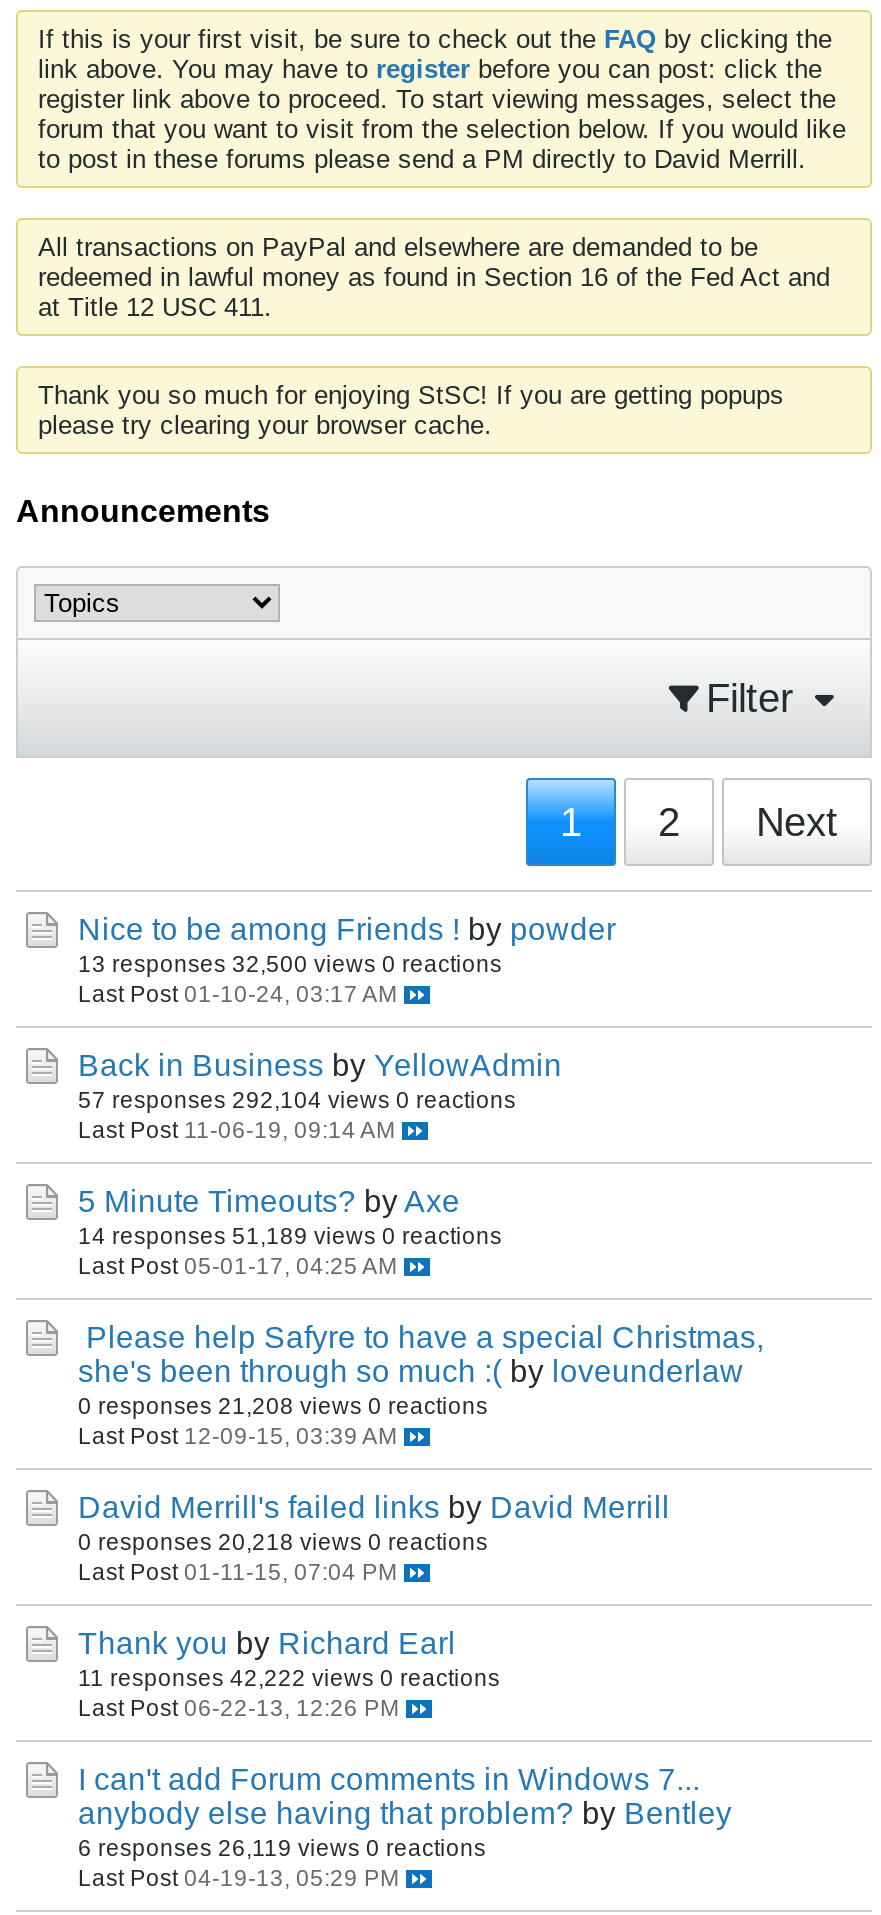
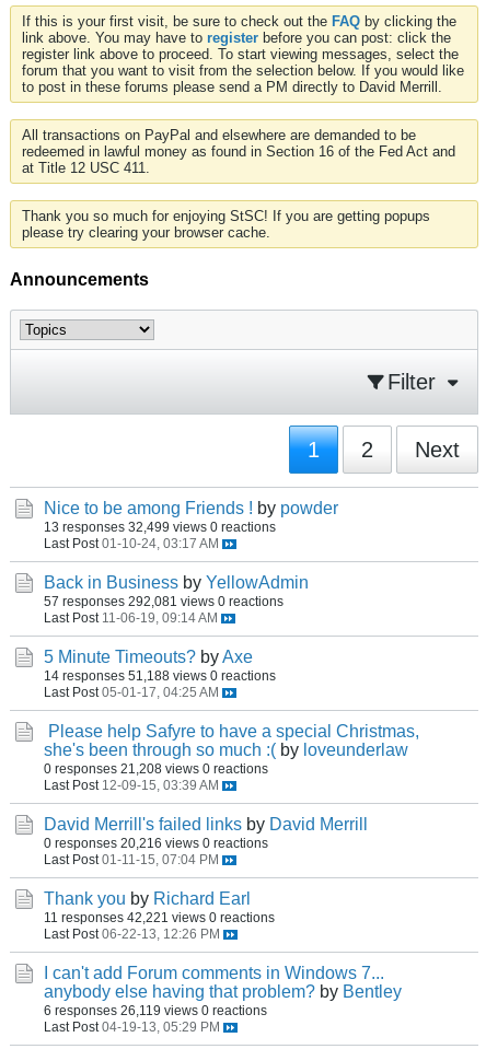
- 13 responses 32,500 views 0 reactions
+ 13 responses 32,499 views 0 reactions

- 57 responses 292,104 views 0 reactions
+ 57 responses 292,081 views 0 reactions

- 14 responses 51,189 views 0 reactions
+ 14 responses 51,188 views 0 reactions

- 0 responses 20,218 views 0 reactions
+ 0 responses 20,216 views 0 reactions

- 11 responses 42,222 views 0 reactions
+ 11 responses 42,221 views 0 reactions
